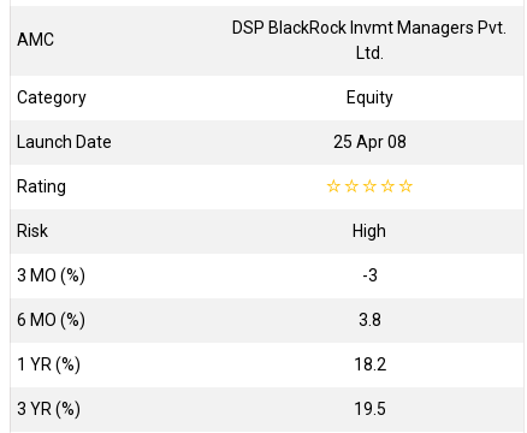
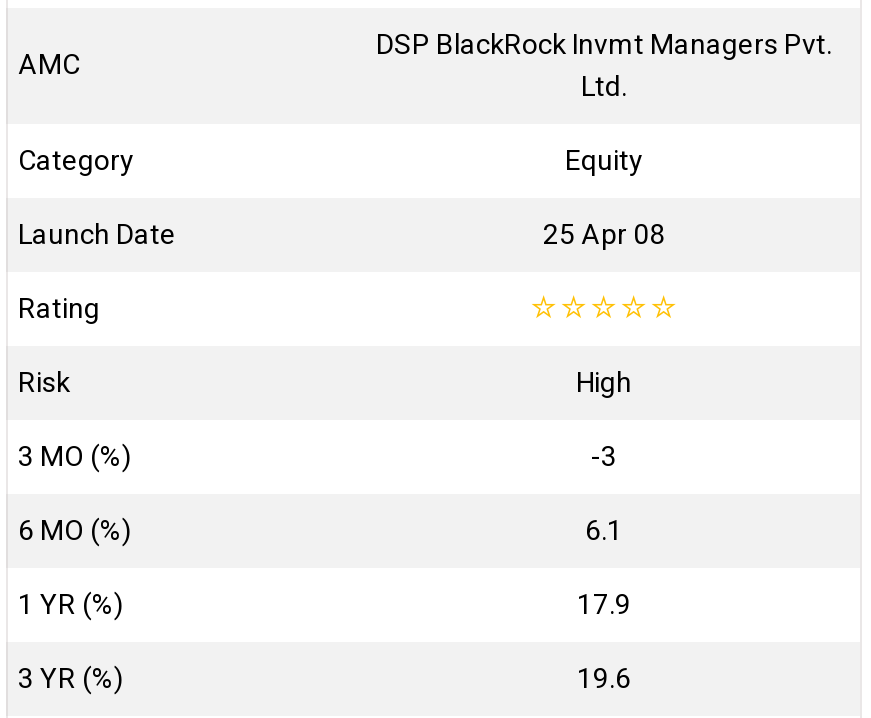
- 3.8
+ 6.1

- 18.2
+ 17.9

- 19.5
+ 19.6
